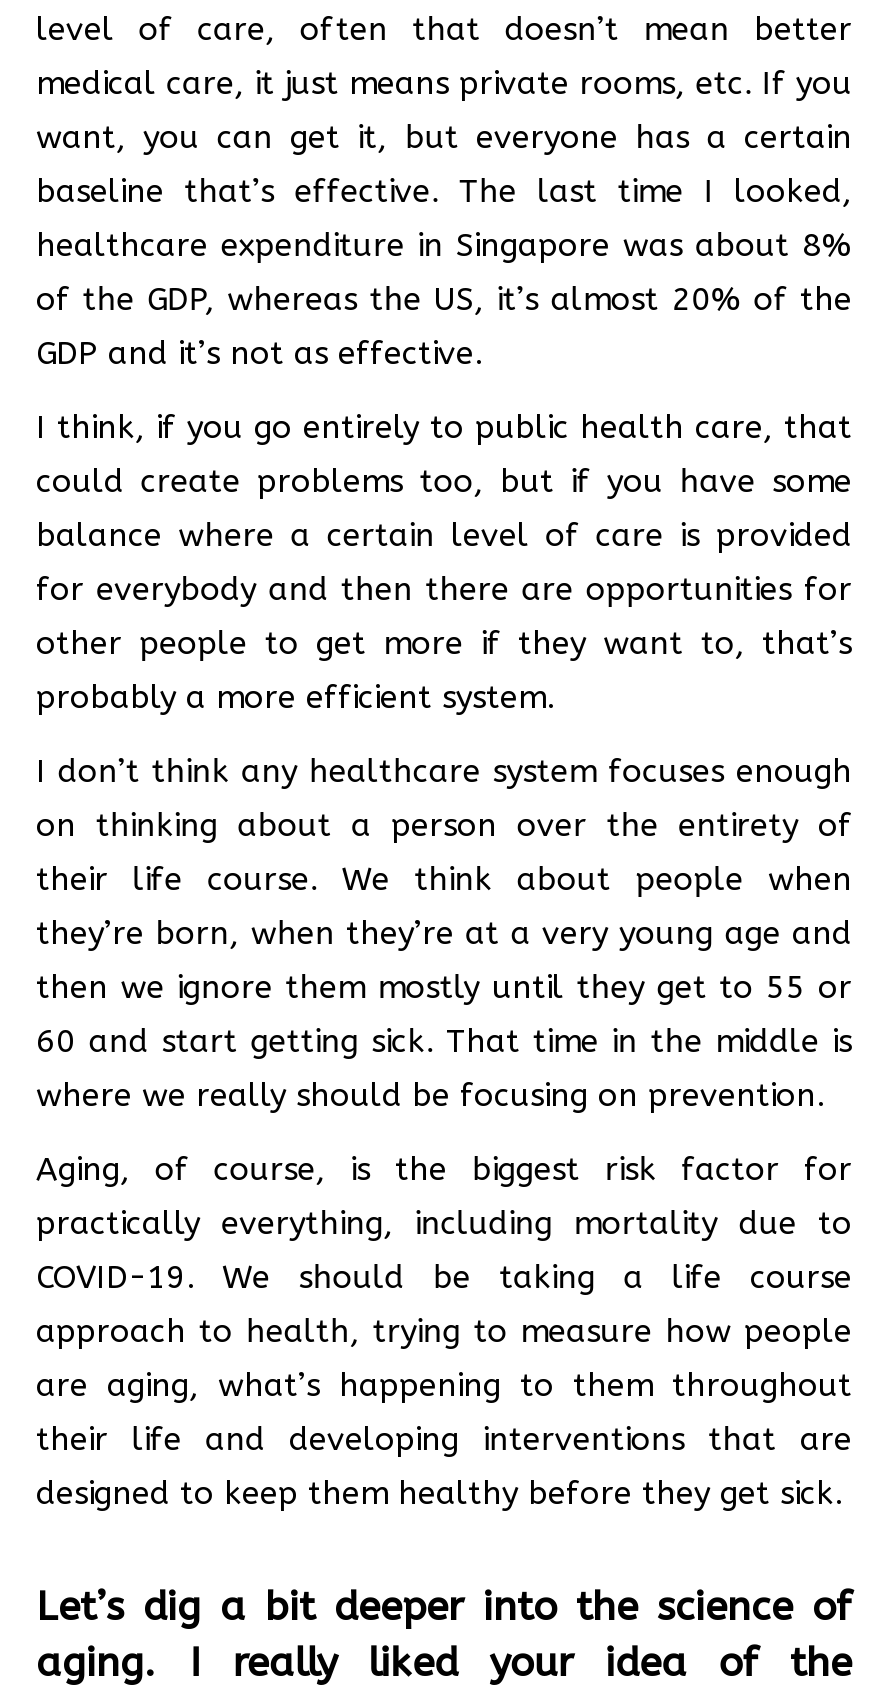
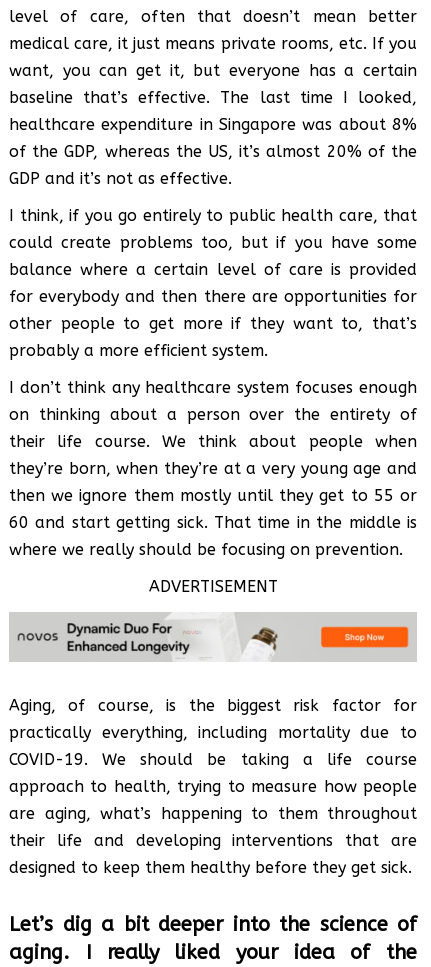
+ [image]

+ ADVERTISEMENT
